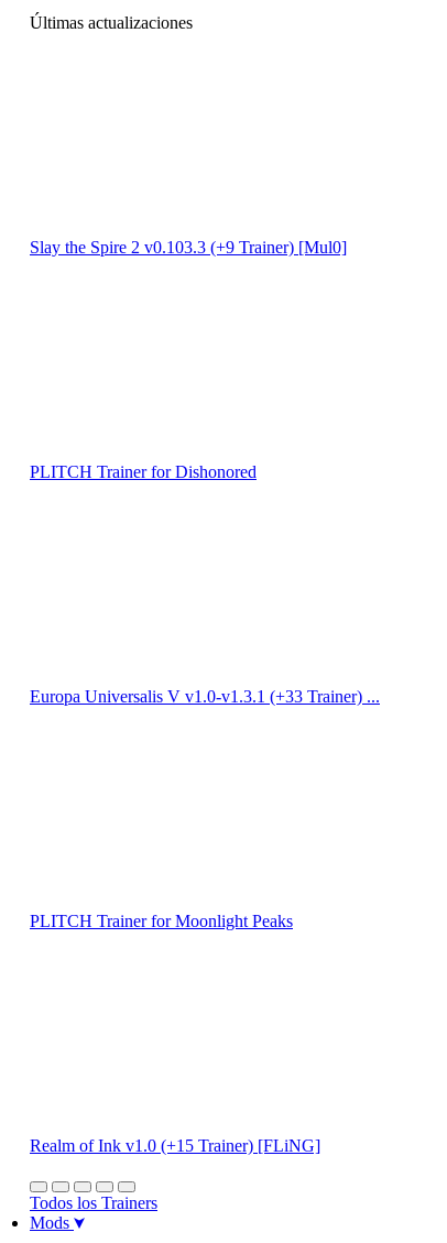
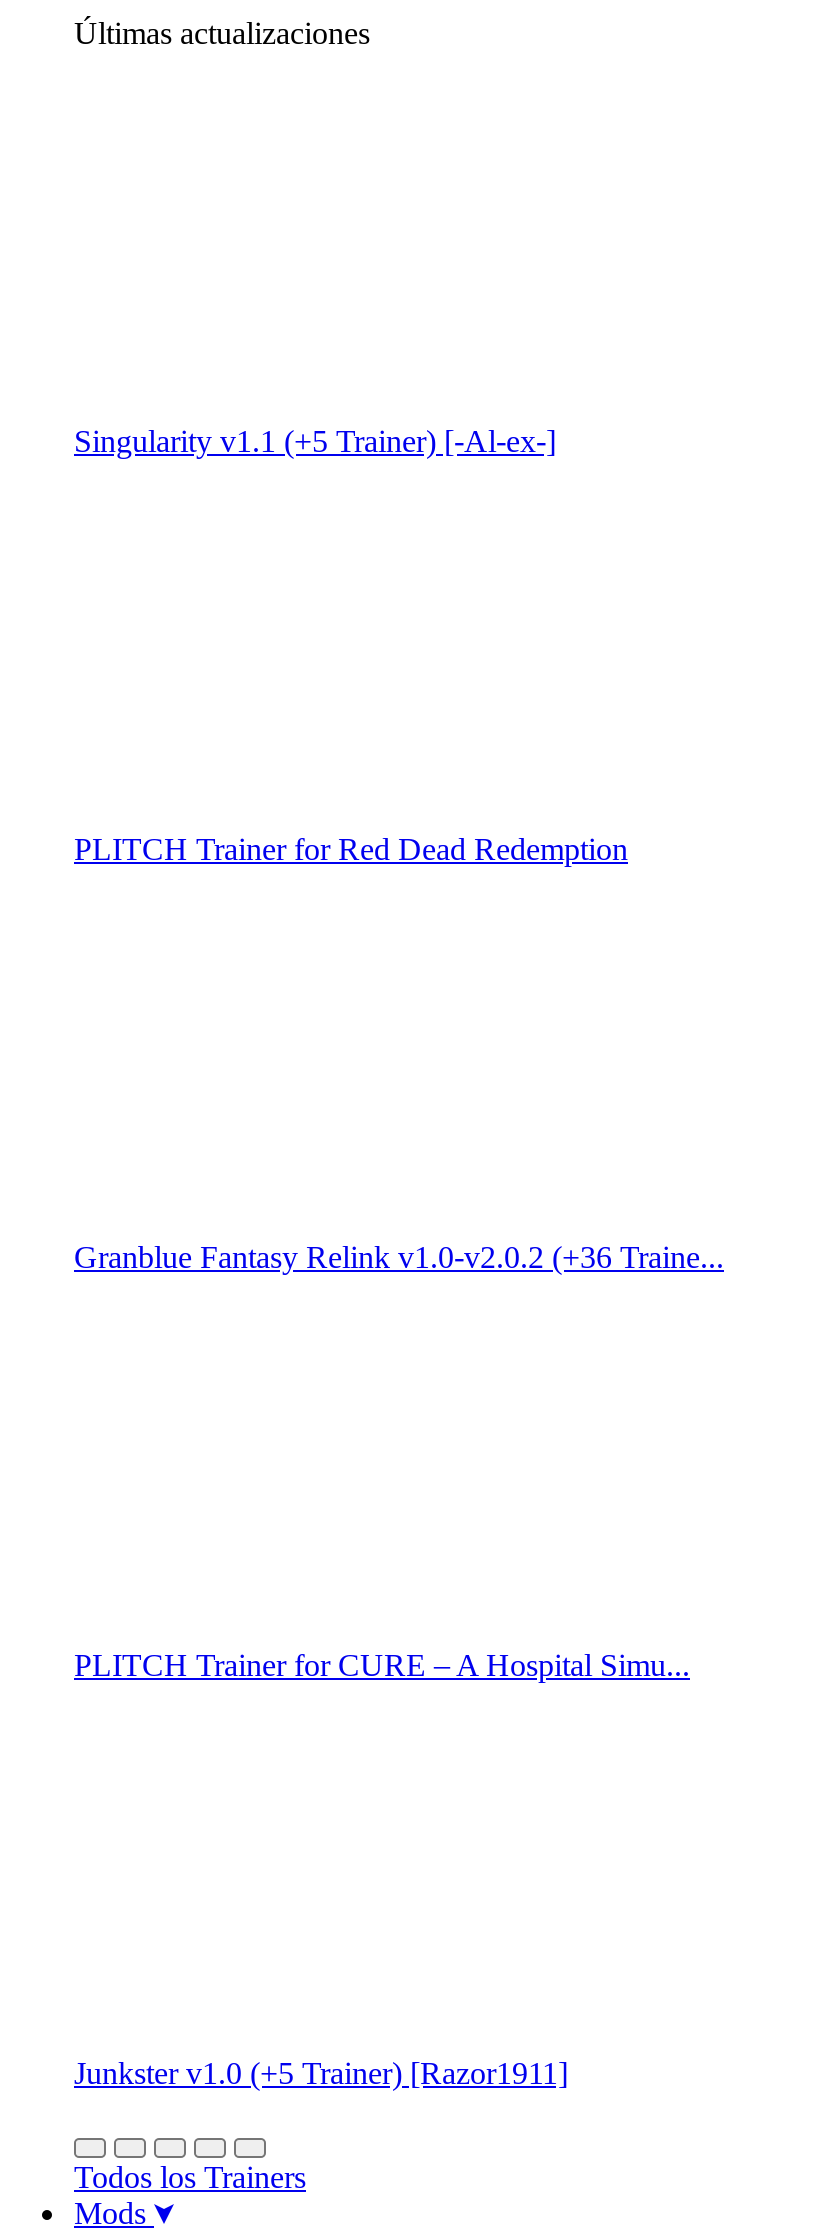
- Slay the Spire 2 v0.103.3 (+9 Trainer) [Mul0]
+ Singularity v1.1 (+5 Trainer) [-Al-ex-]

- PLITCH Trainer for Dishonored
+ PLITCH Trainer for Red Dead Redemption

- Europa Universalis V v1.0-v1.3.1 (+33 Trainer) ...
+ Granblue Fantasy Relink v1.0-v2.0.2 (+36 Traine...

- PLITCH Trainer for Moonlight Peaks
+ PLITCH Trainer for CURE – A Hospital Simu...

- Realm of Ink v1.0 (+15 Trainer) [FLiNG]
+ Junkster v1.0 (+5 Trainer) [Razor1911]
